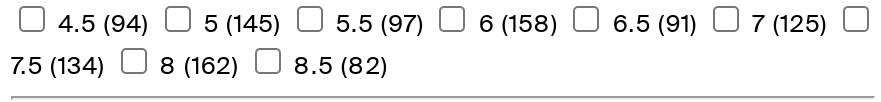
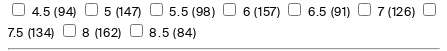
- 5 (145)
+ 5 (147)

- 5.5 (97)
+ 5.5 (98)

- 6 (158)
+ 6 (157)

- 7 (125)
+ 7 (126)

- 7.5 (134) 8 (162) 8.5 (82)
+ 7.5 (134) 8 (162) 8.5 (84)
